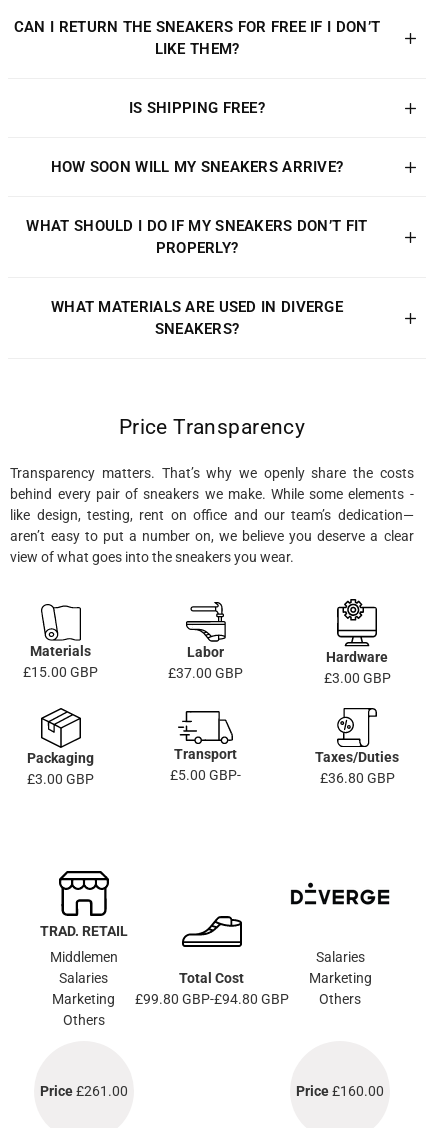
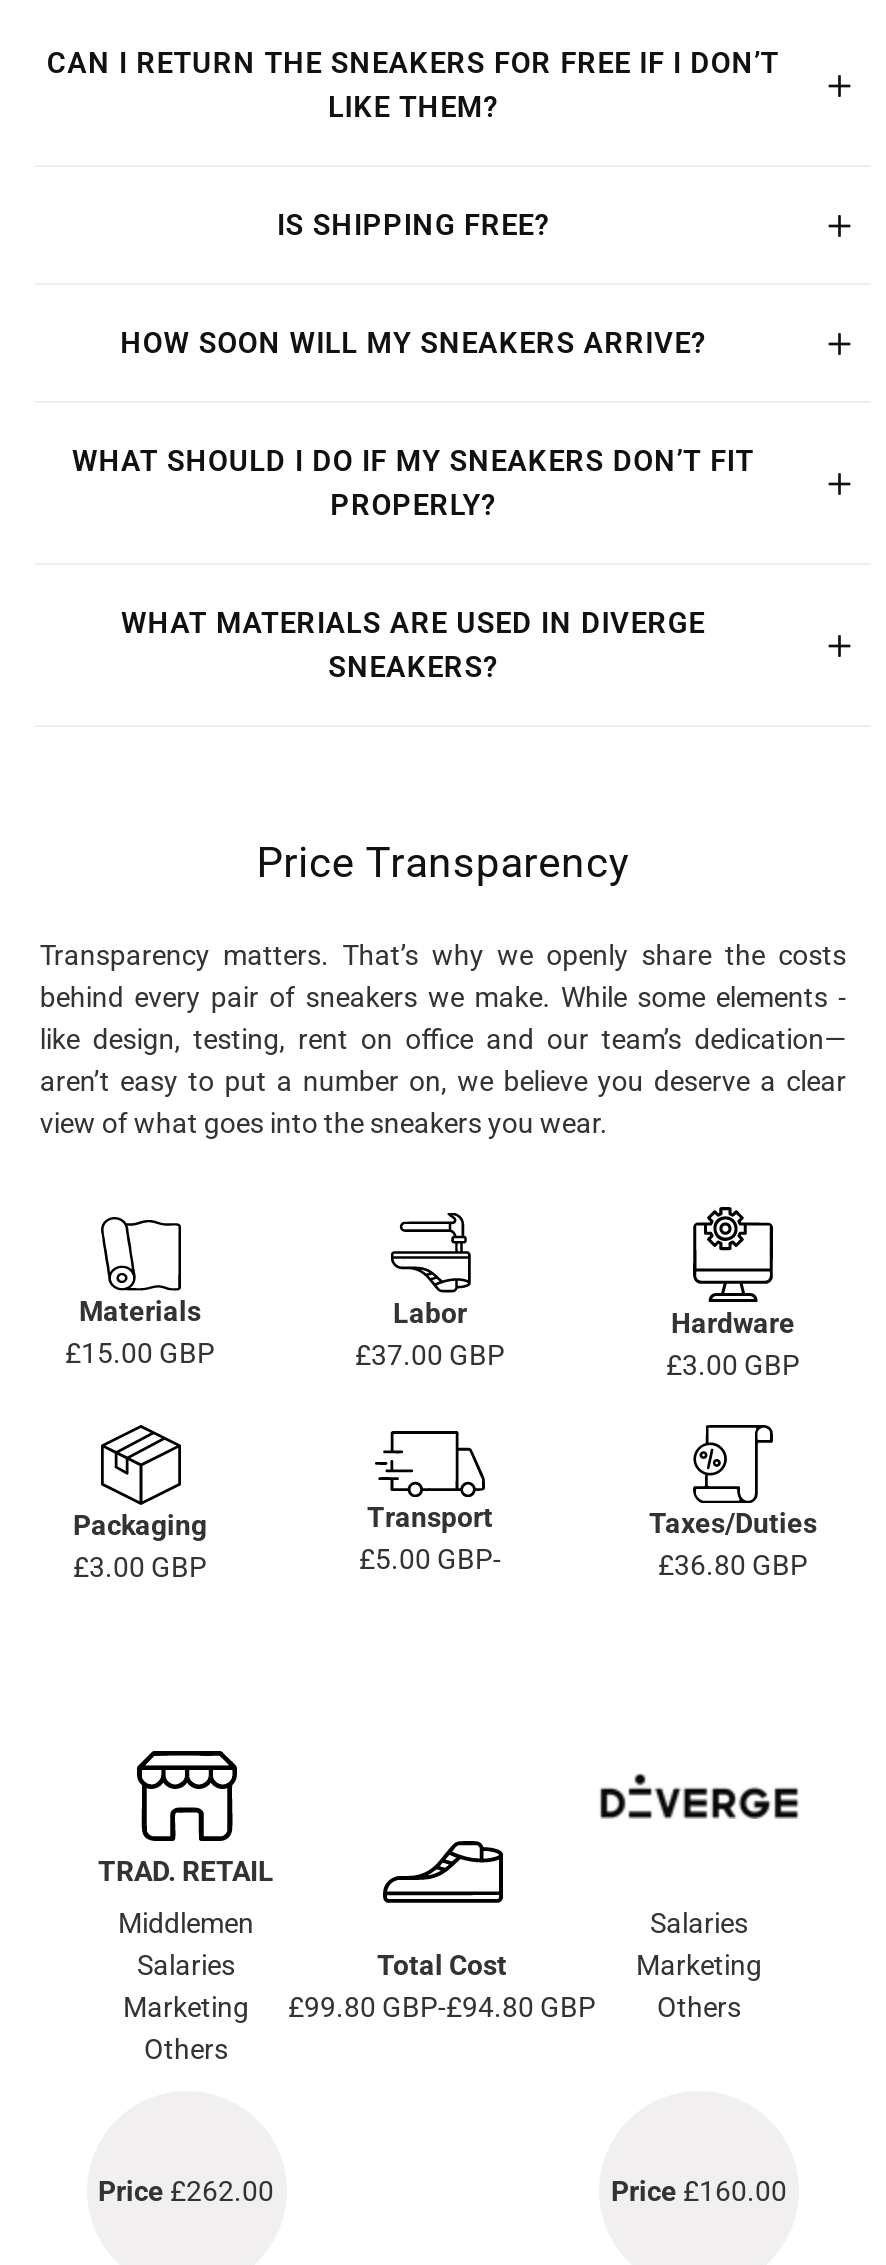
- Price £261.00
+ Price £262.00
